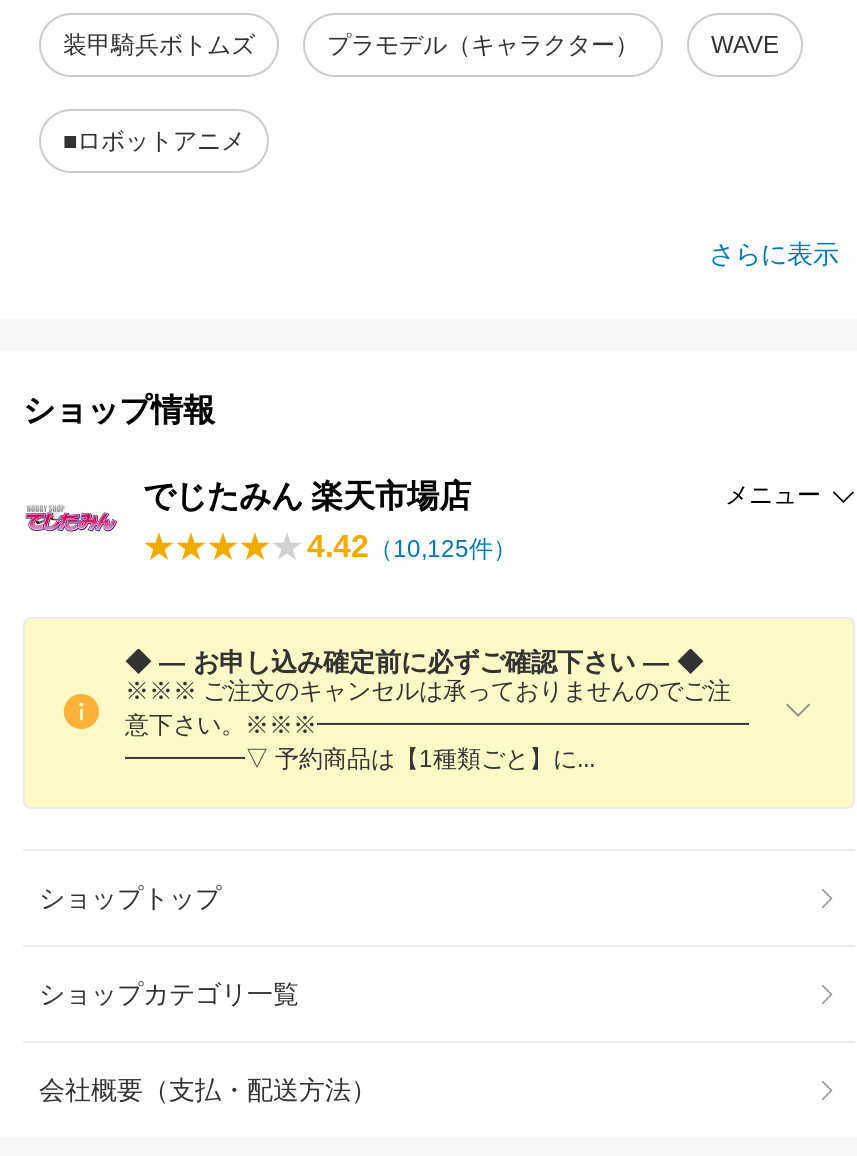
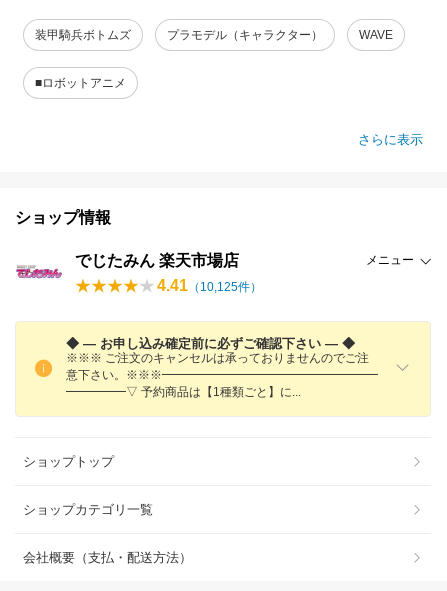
- 4.42（10,125件）
+ 4.41（10,125件）
